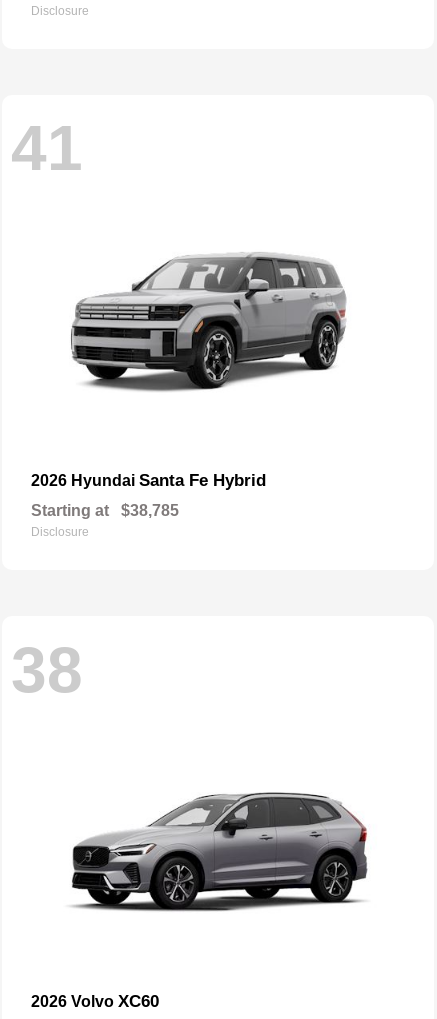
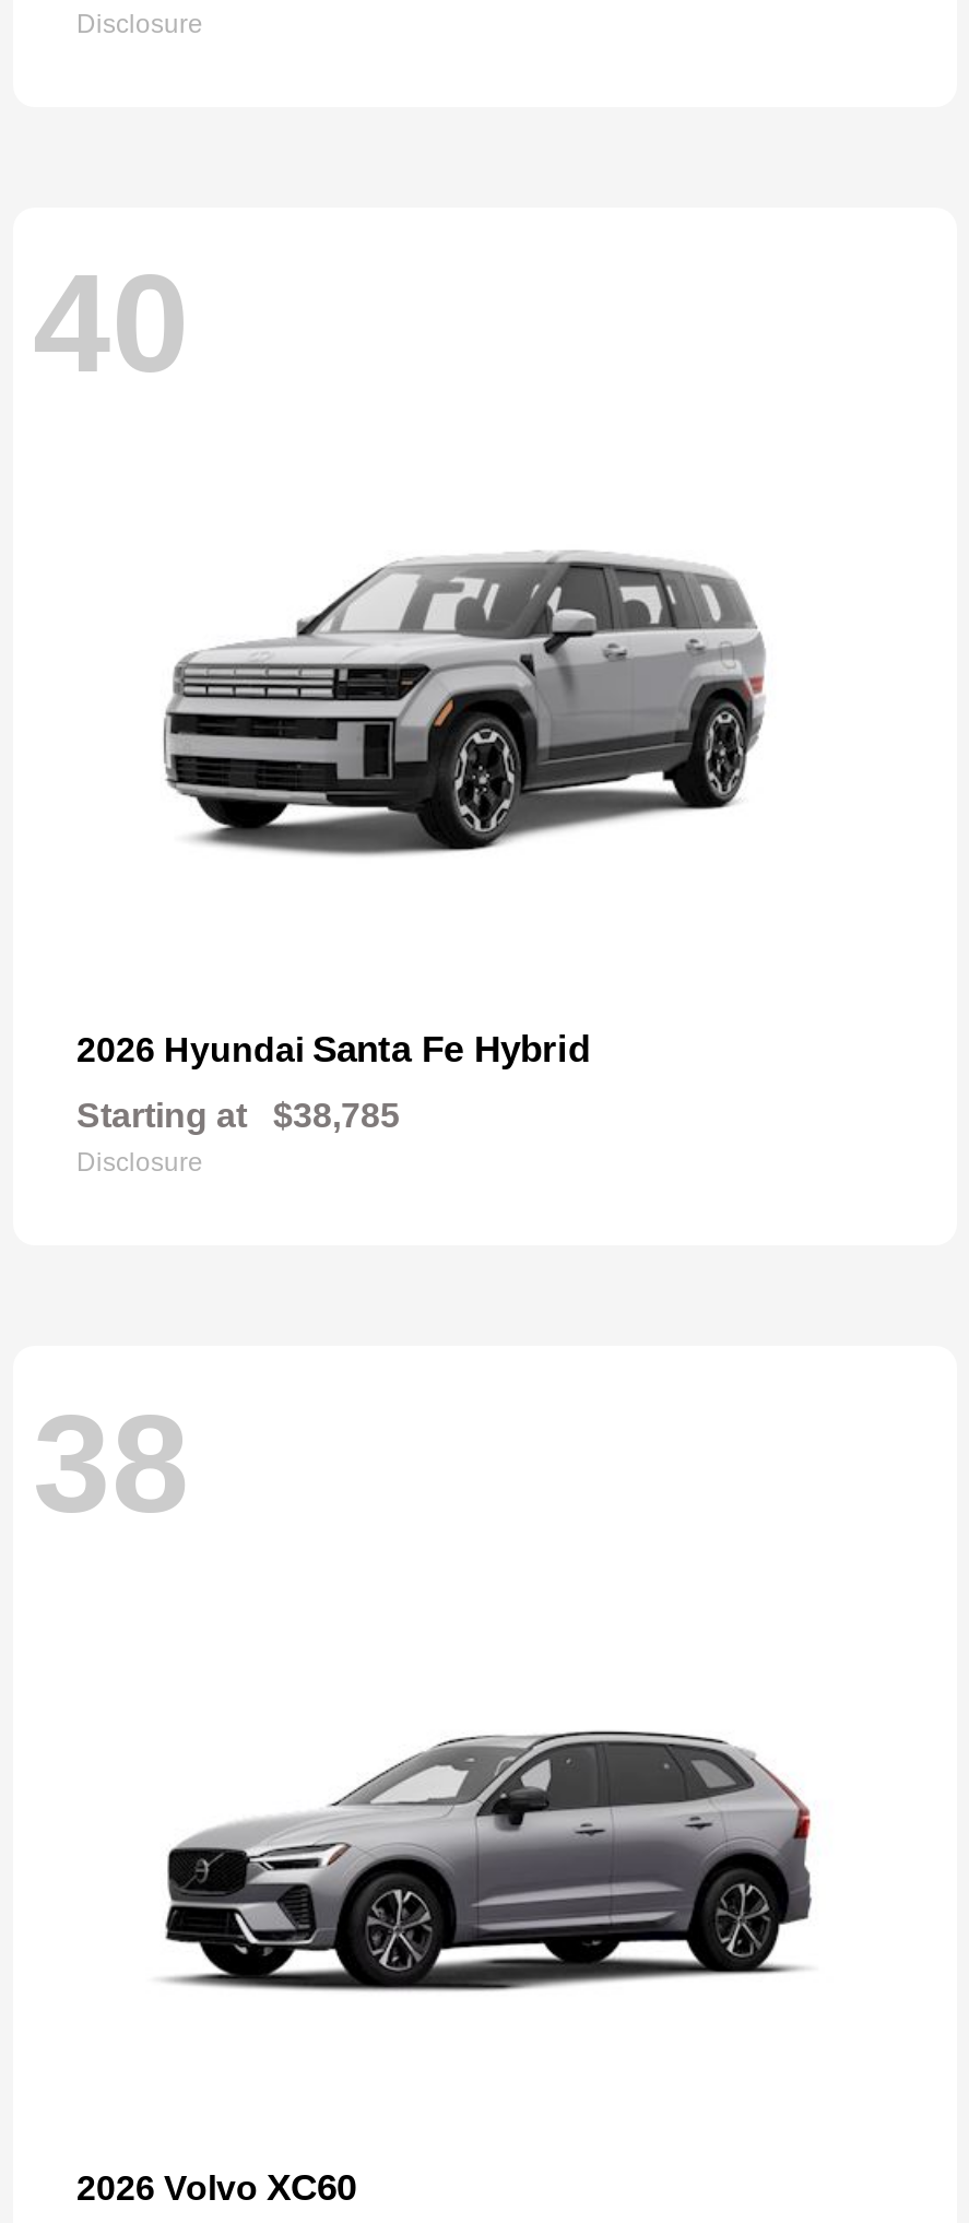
- 41
+ 40
